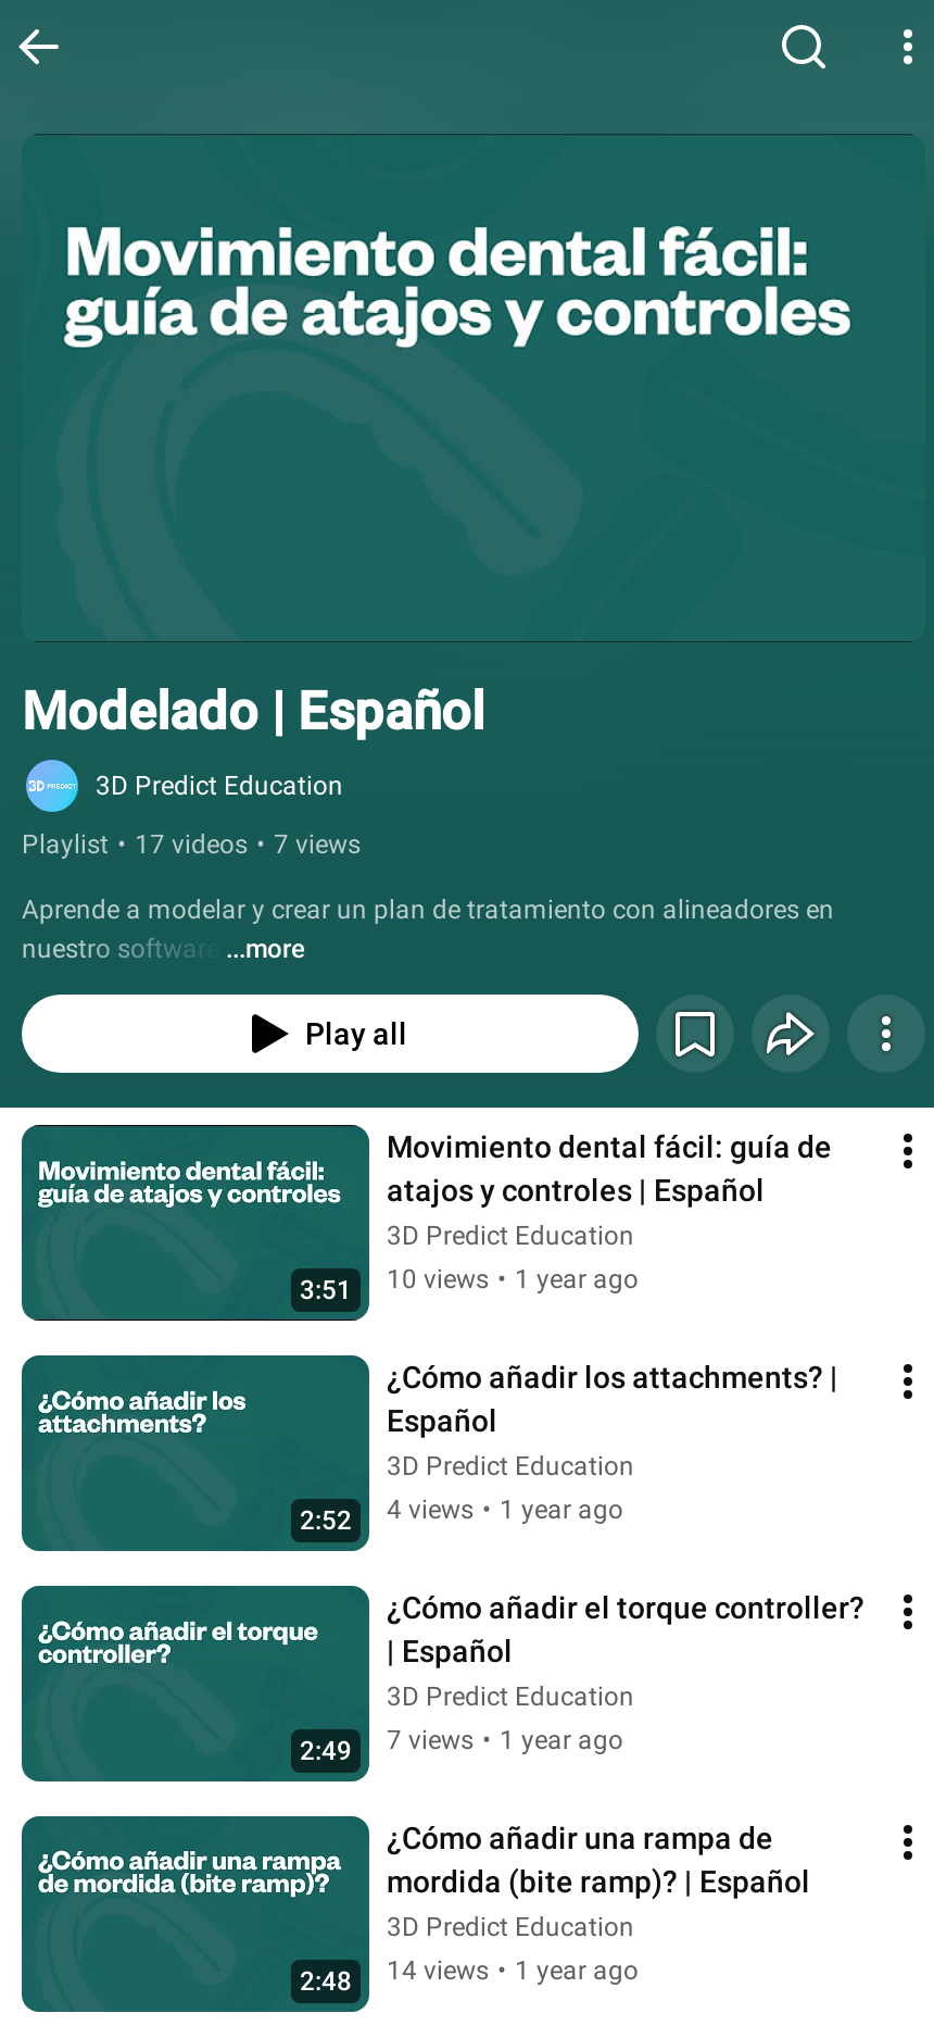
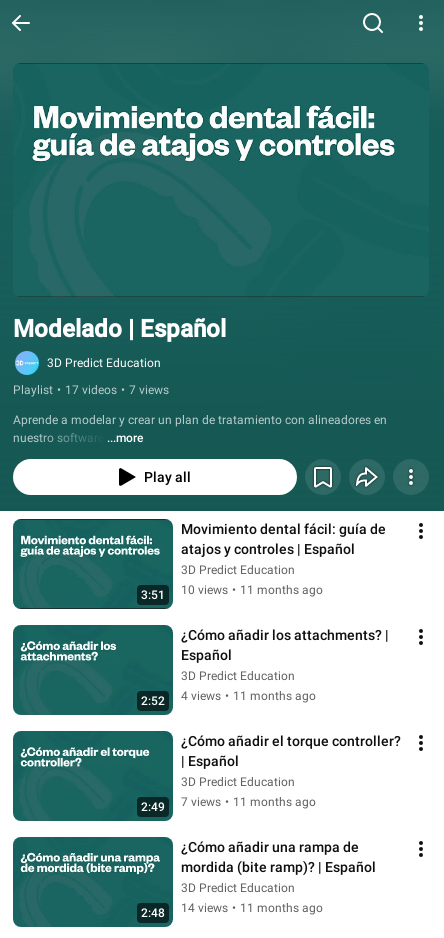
- 10 views • 1 year ago
+ 10 views • 11 months ago

- 4 views • 1 year ago
+ 4 views • 11 months ago

- 7 views • 1 year ago
+ 7 views • 11 months ago

- 14 views • 1 year ago
+ 14 views • 11 months ago
